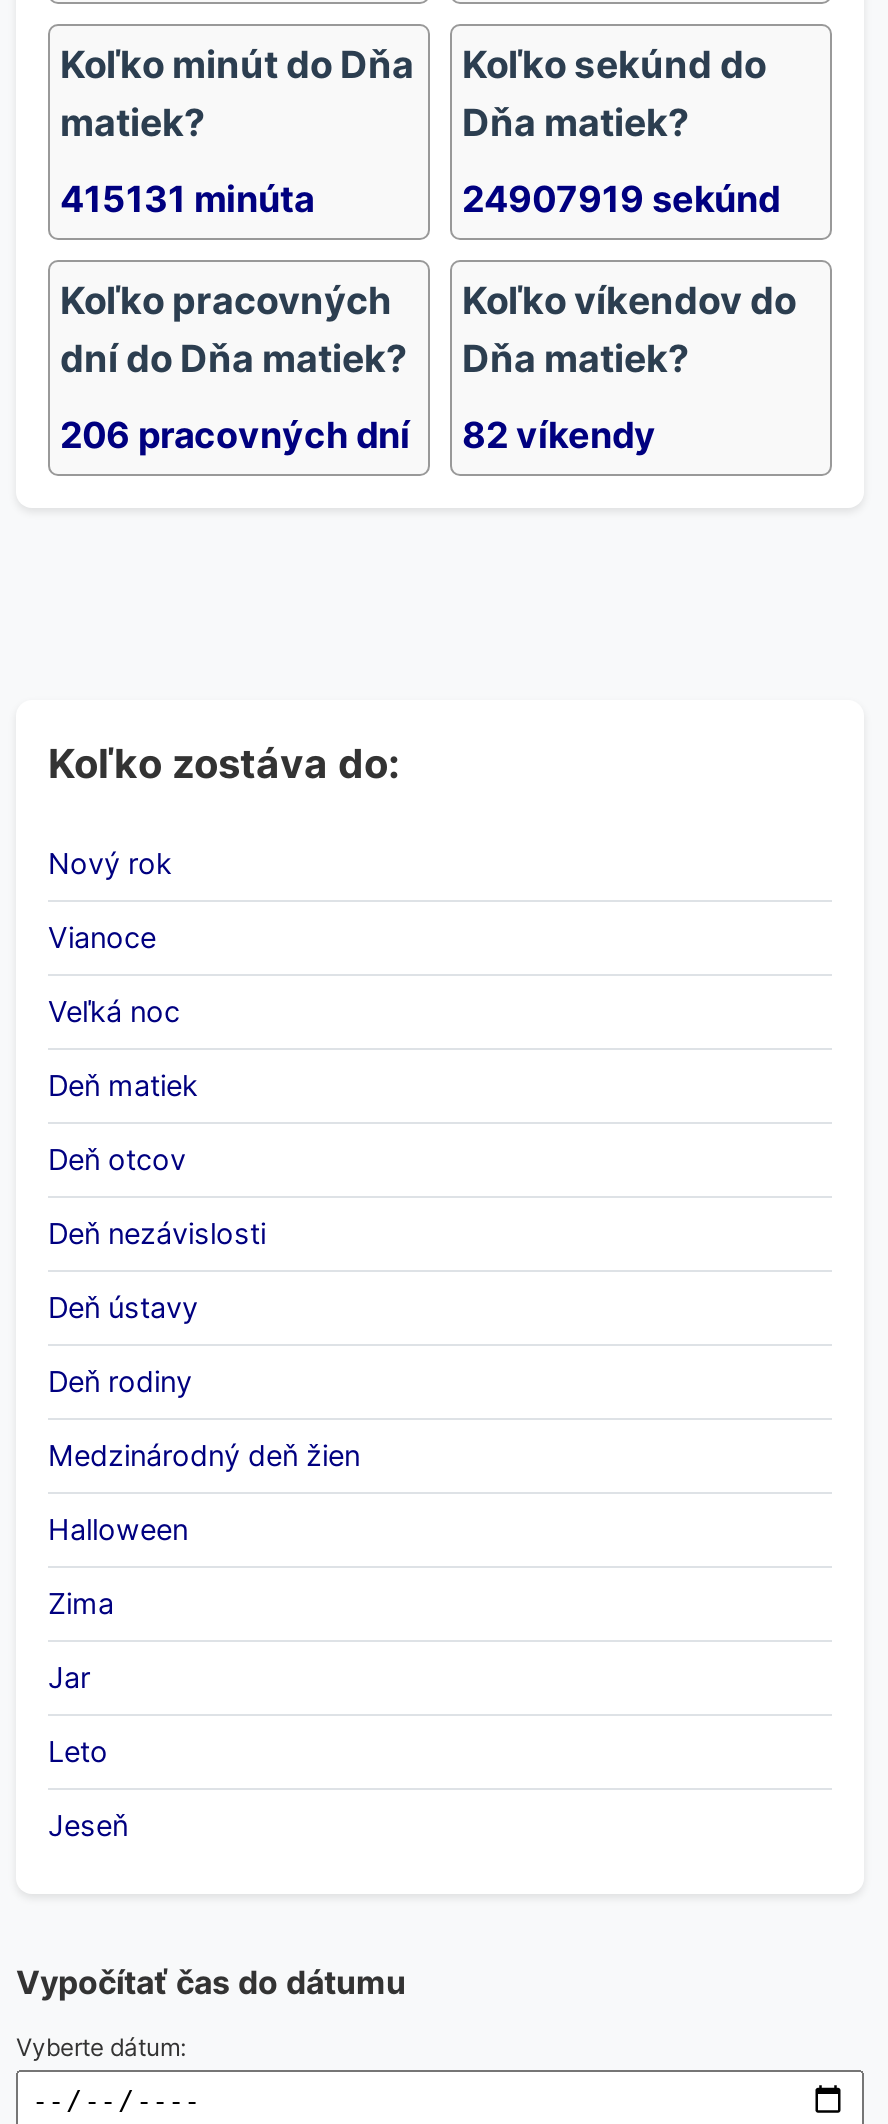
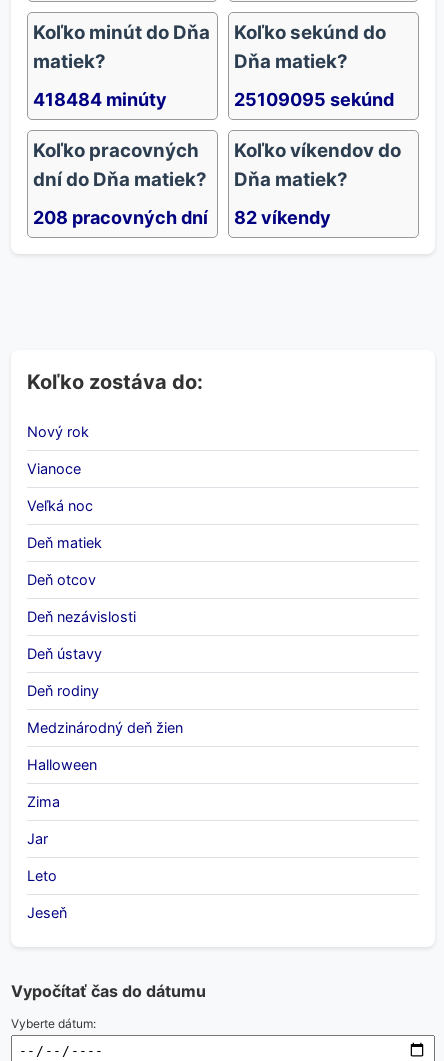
- 415131 minúta
+ 418484 minúty

- 24907919 sekúnd
+ 25109095 sekúnd

- 206 pracovných dní
+ 208 pracovných dní
